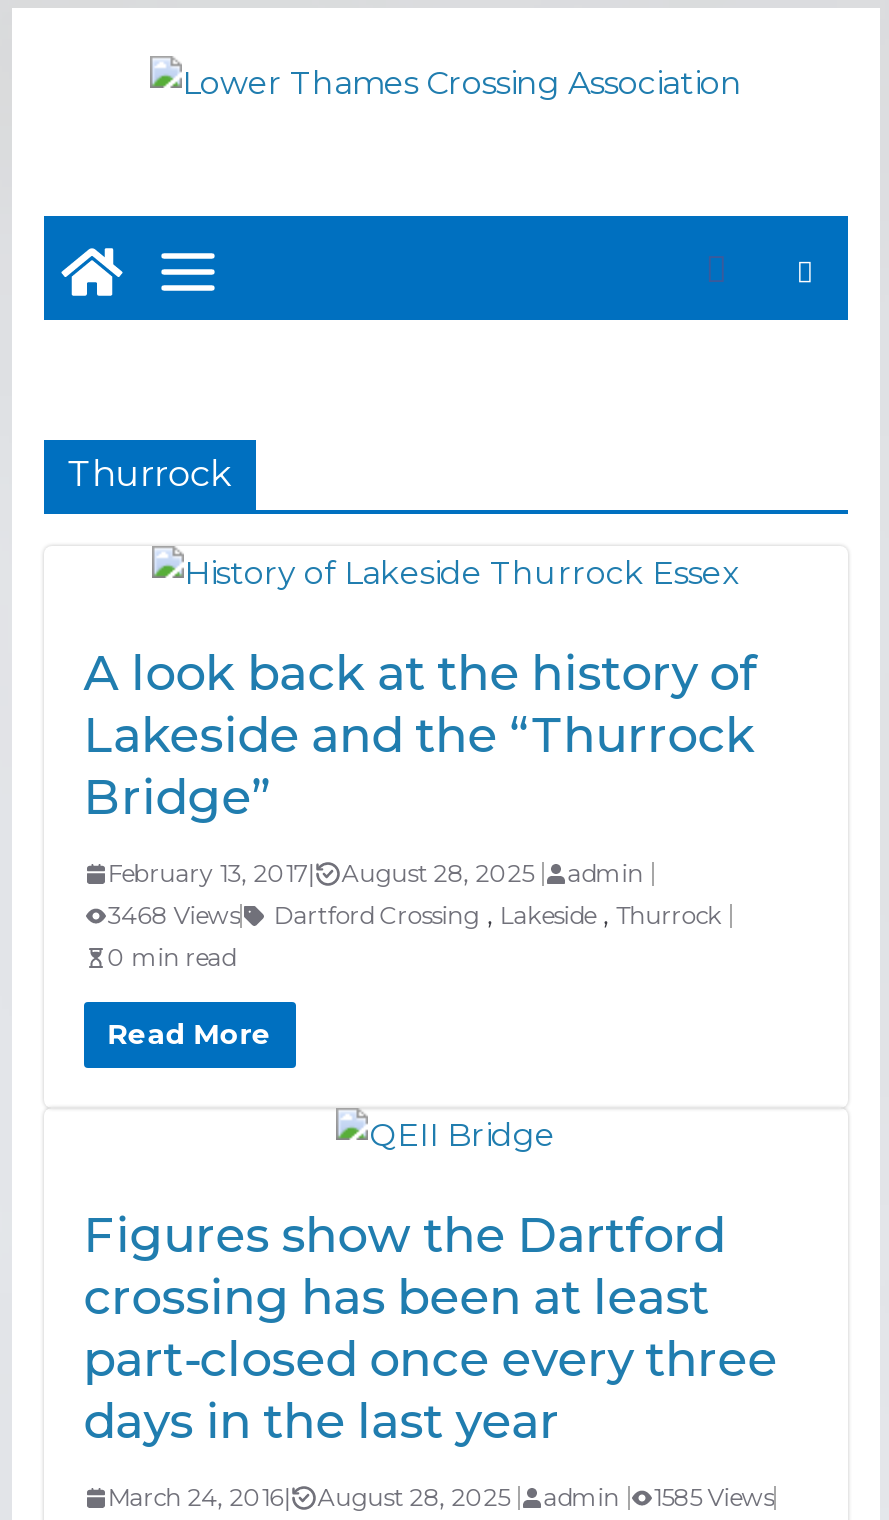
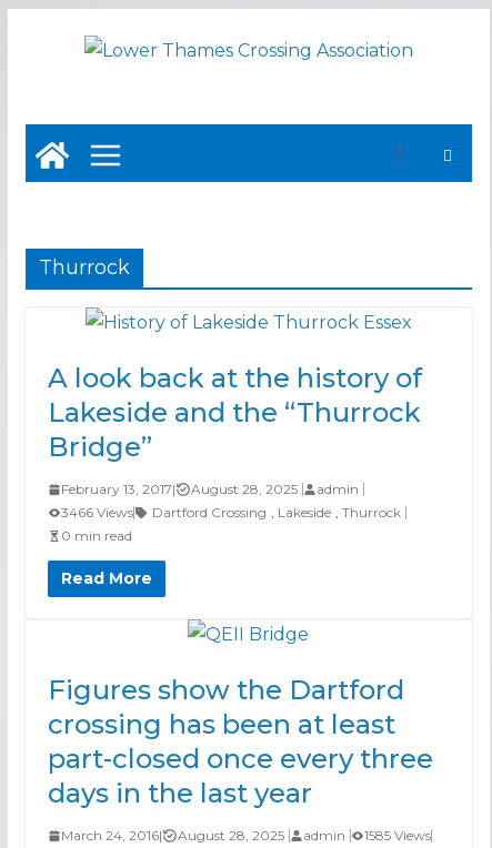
- 3468 Views Dartford Crossing , Lakeside , Thurrock
+ 3466 Views Dartford Crossing , Lakeside , Thurrock
